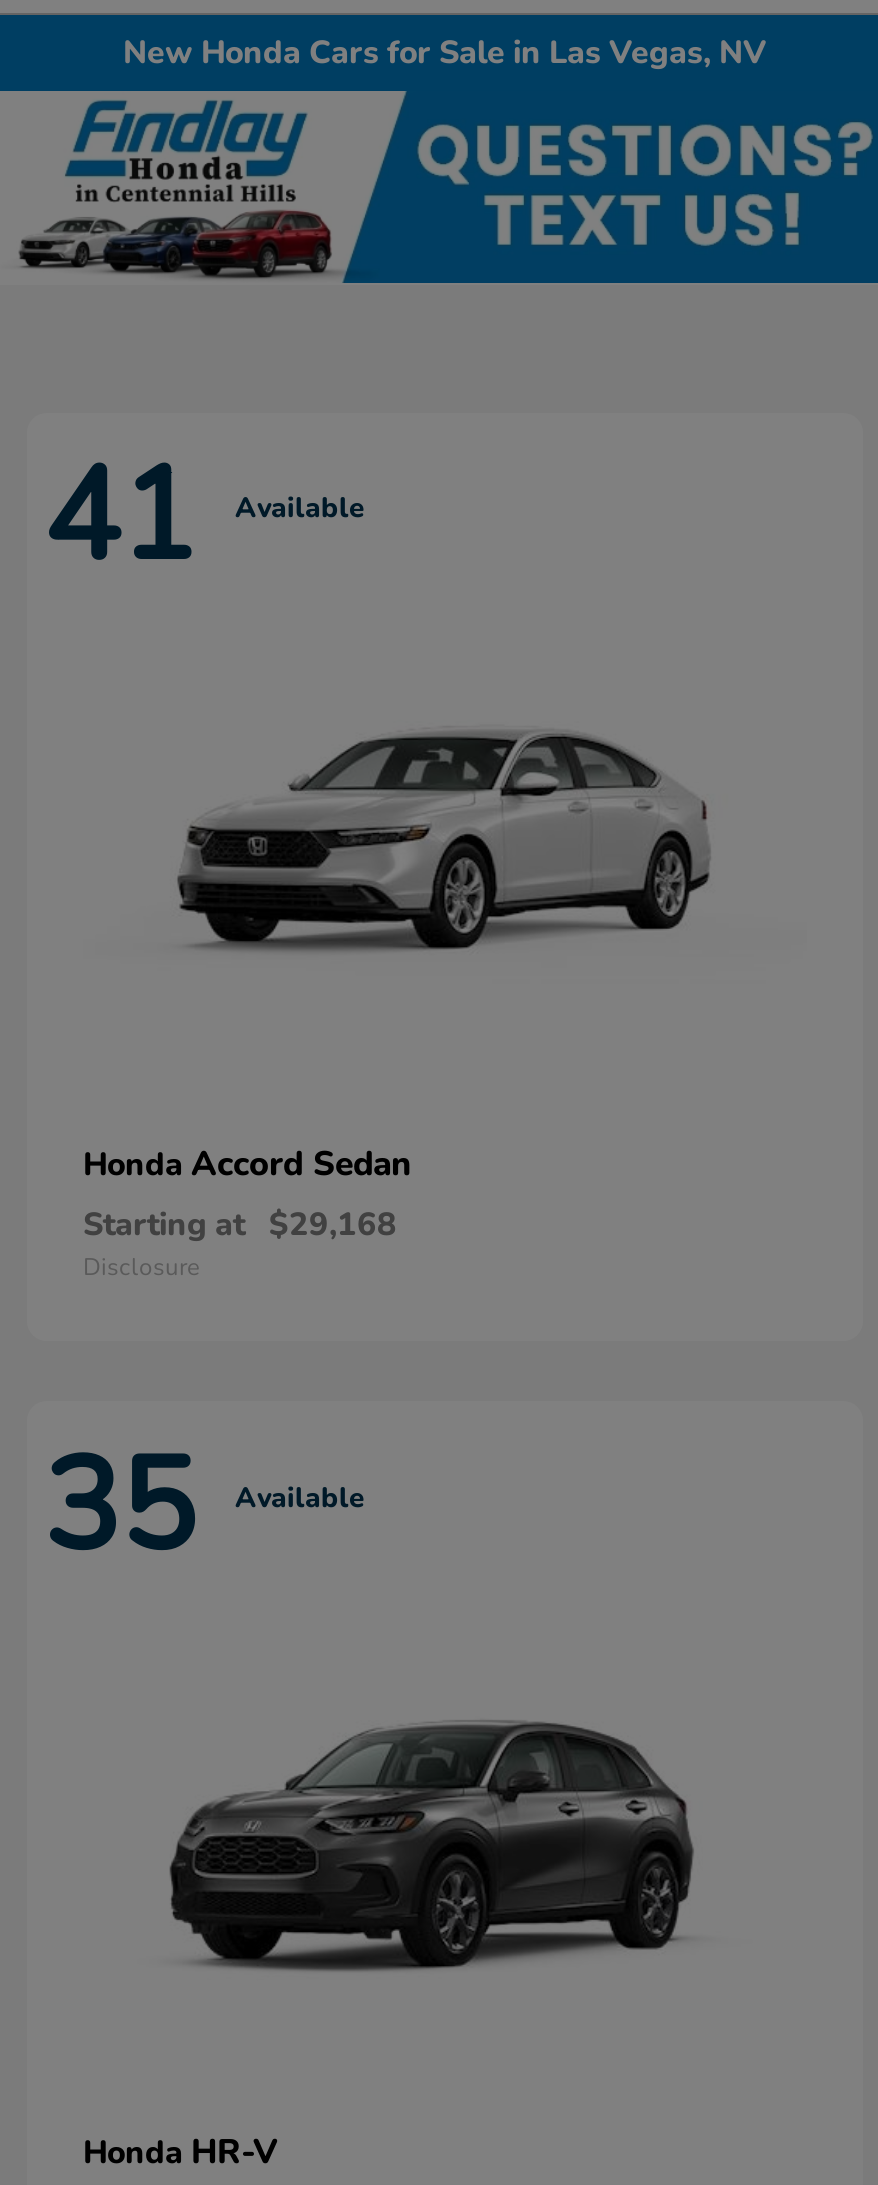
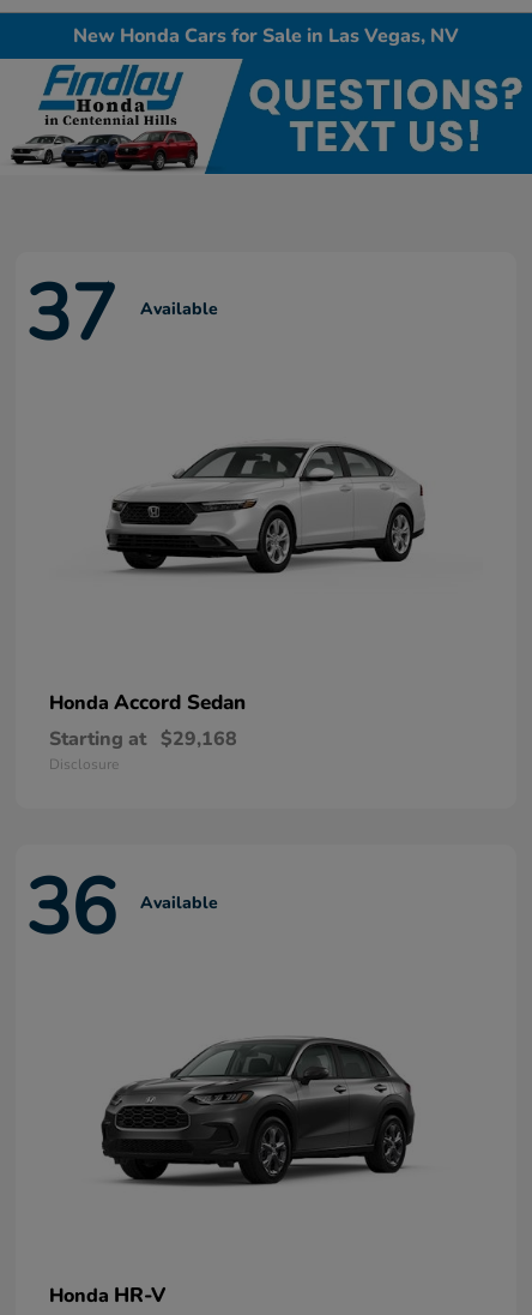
- 41 Available
+ 37 Available

- 35 Available
+ 36 Available
